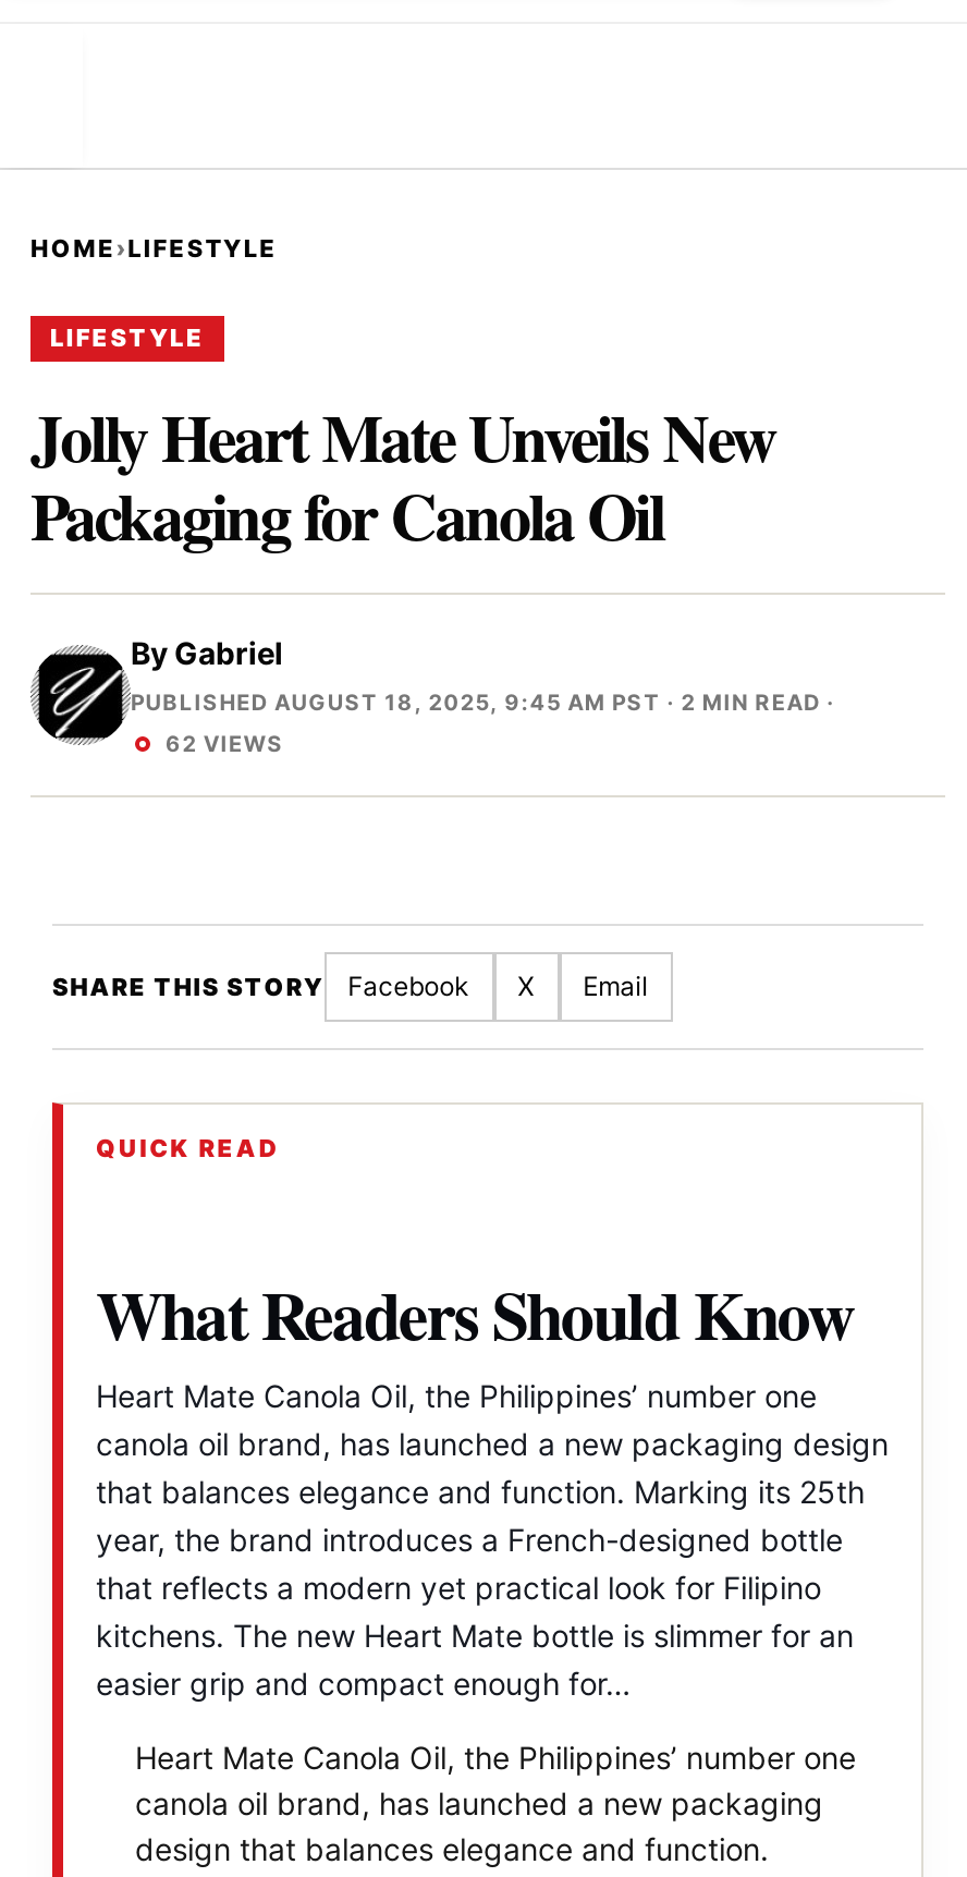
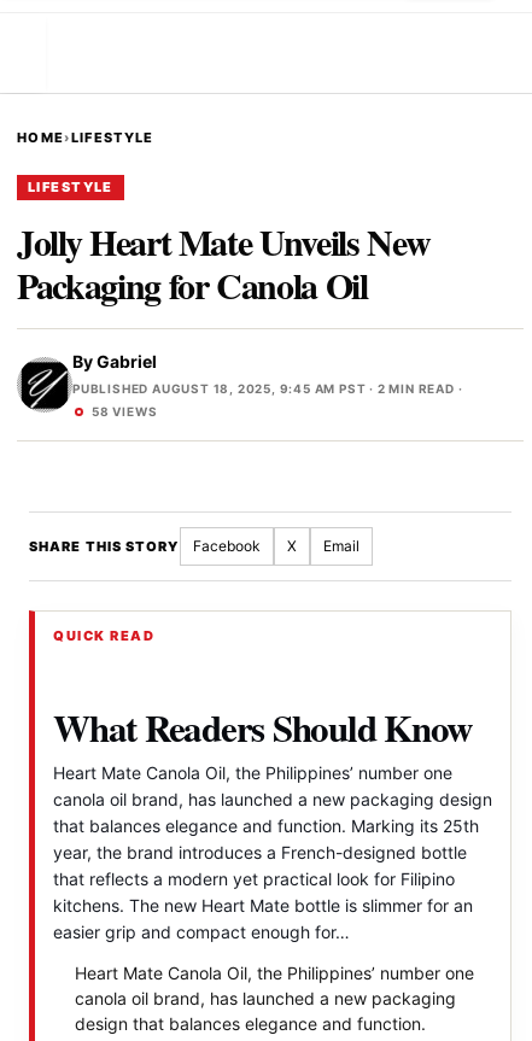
- 62 VIEWS
+ 58 VIEWS
